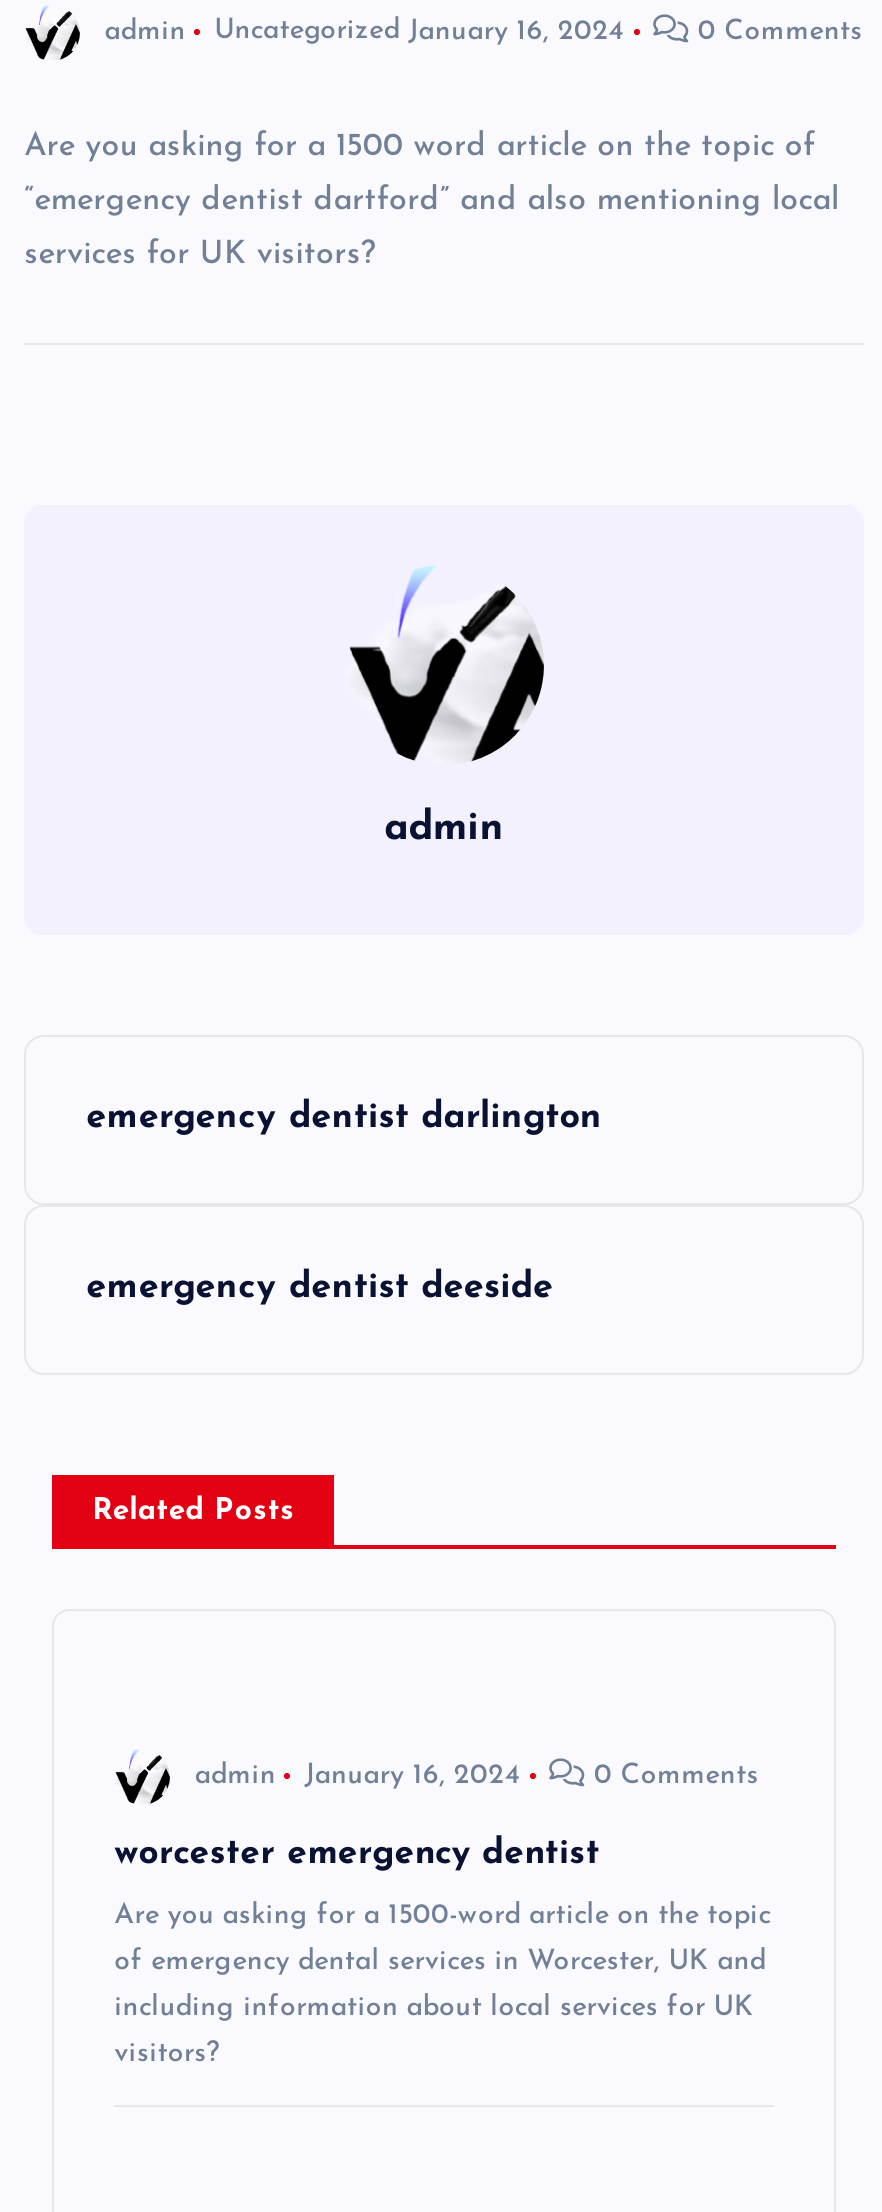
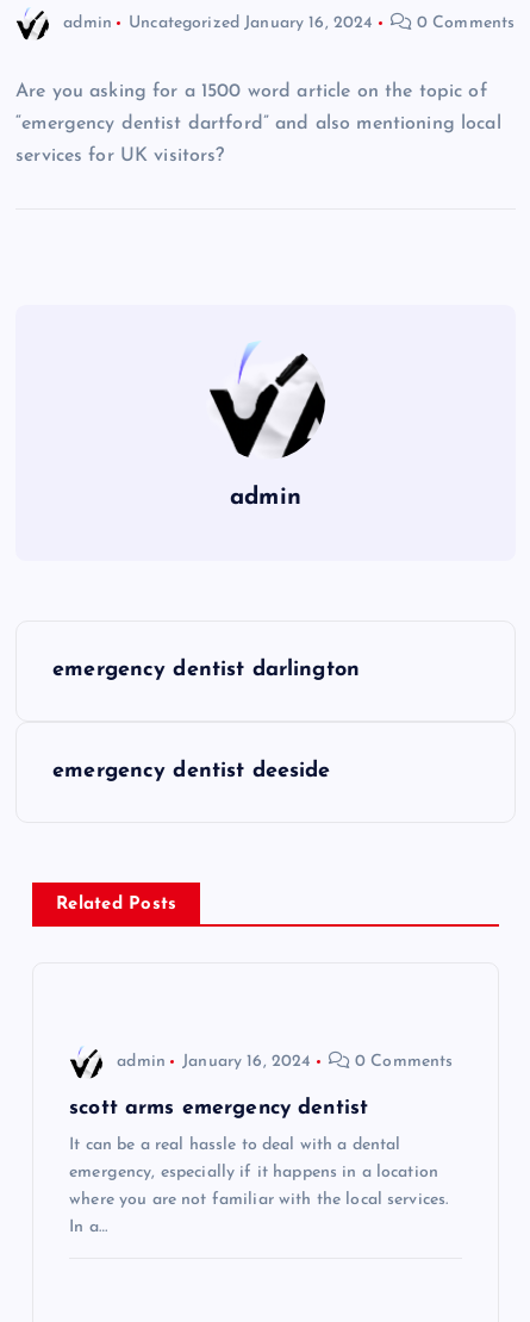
- worcester emergency dentist
+ scott arms emergency dentist

- Are you asking for a 1500-word article on the topic
+ It can be a real hassle to deal with a dental

- of emergency dental services in Worcester, UK and
+ emergency, especially if it happens in a location

- including information about local services for UK
+ where you are not familiar with the local services.

- visitors?
+ In a…
